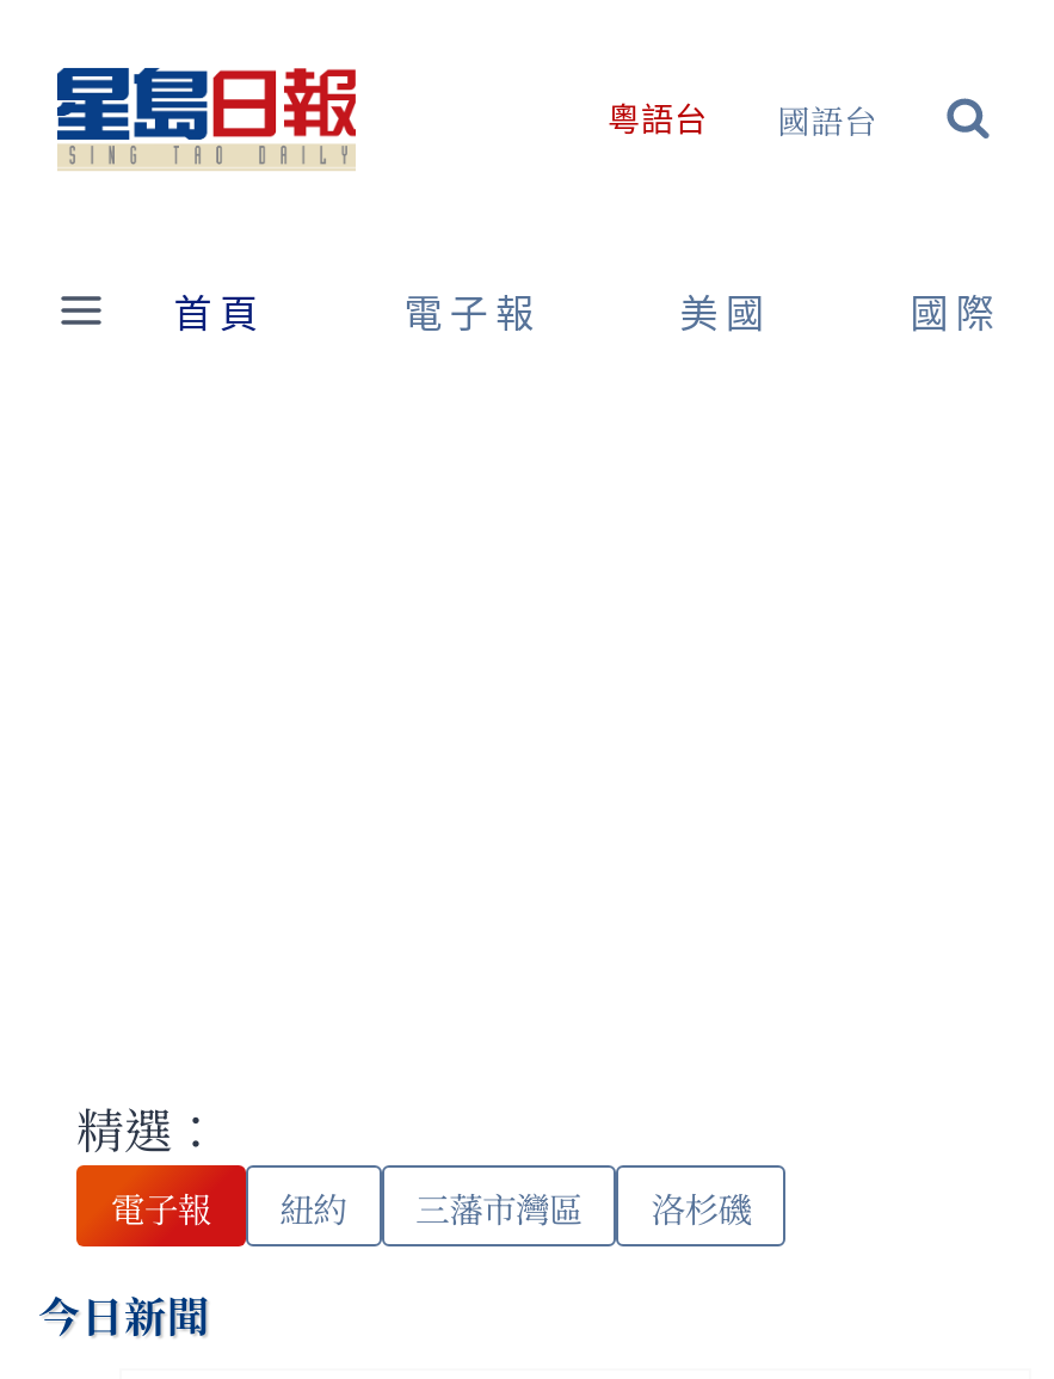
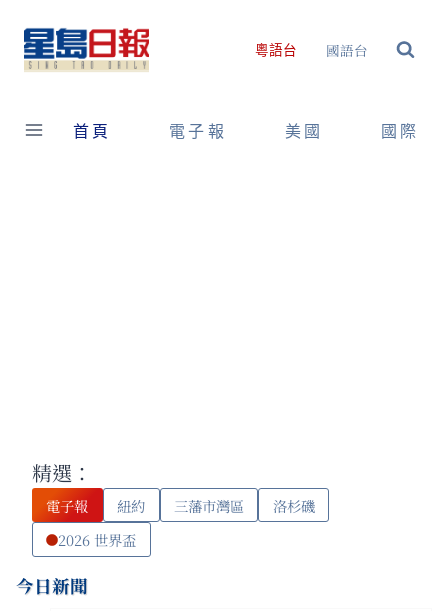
+ 2026 世界盃
